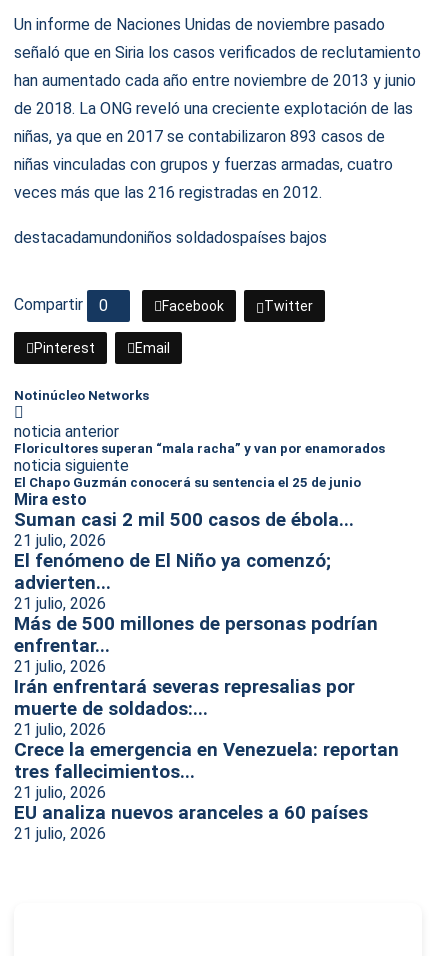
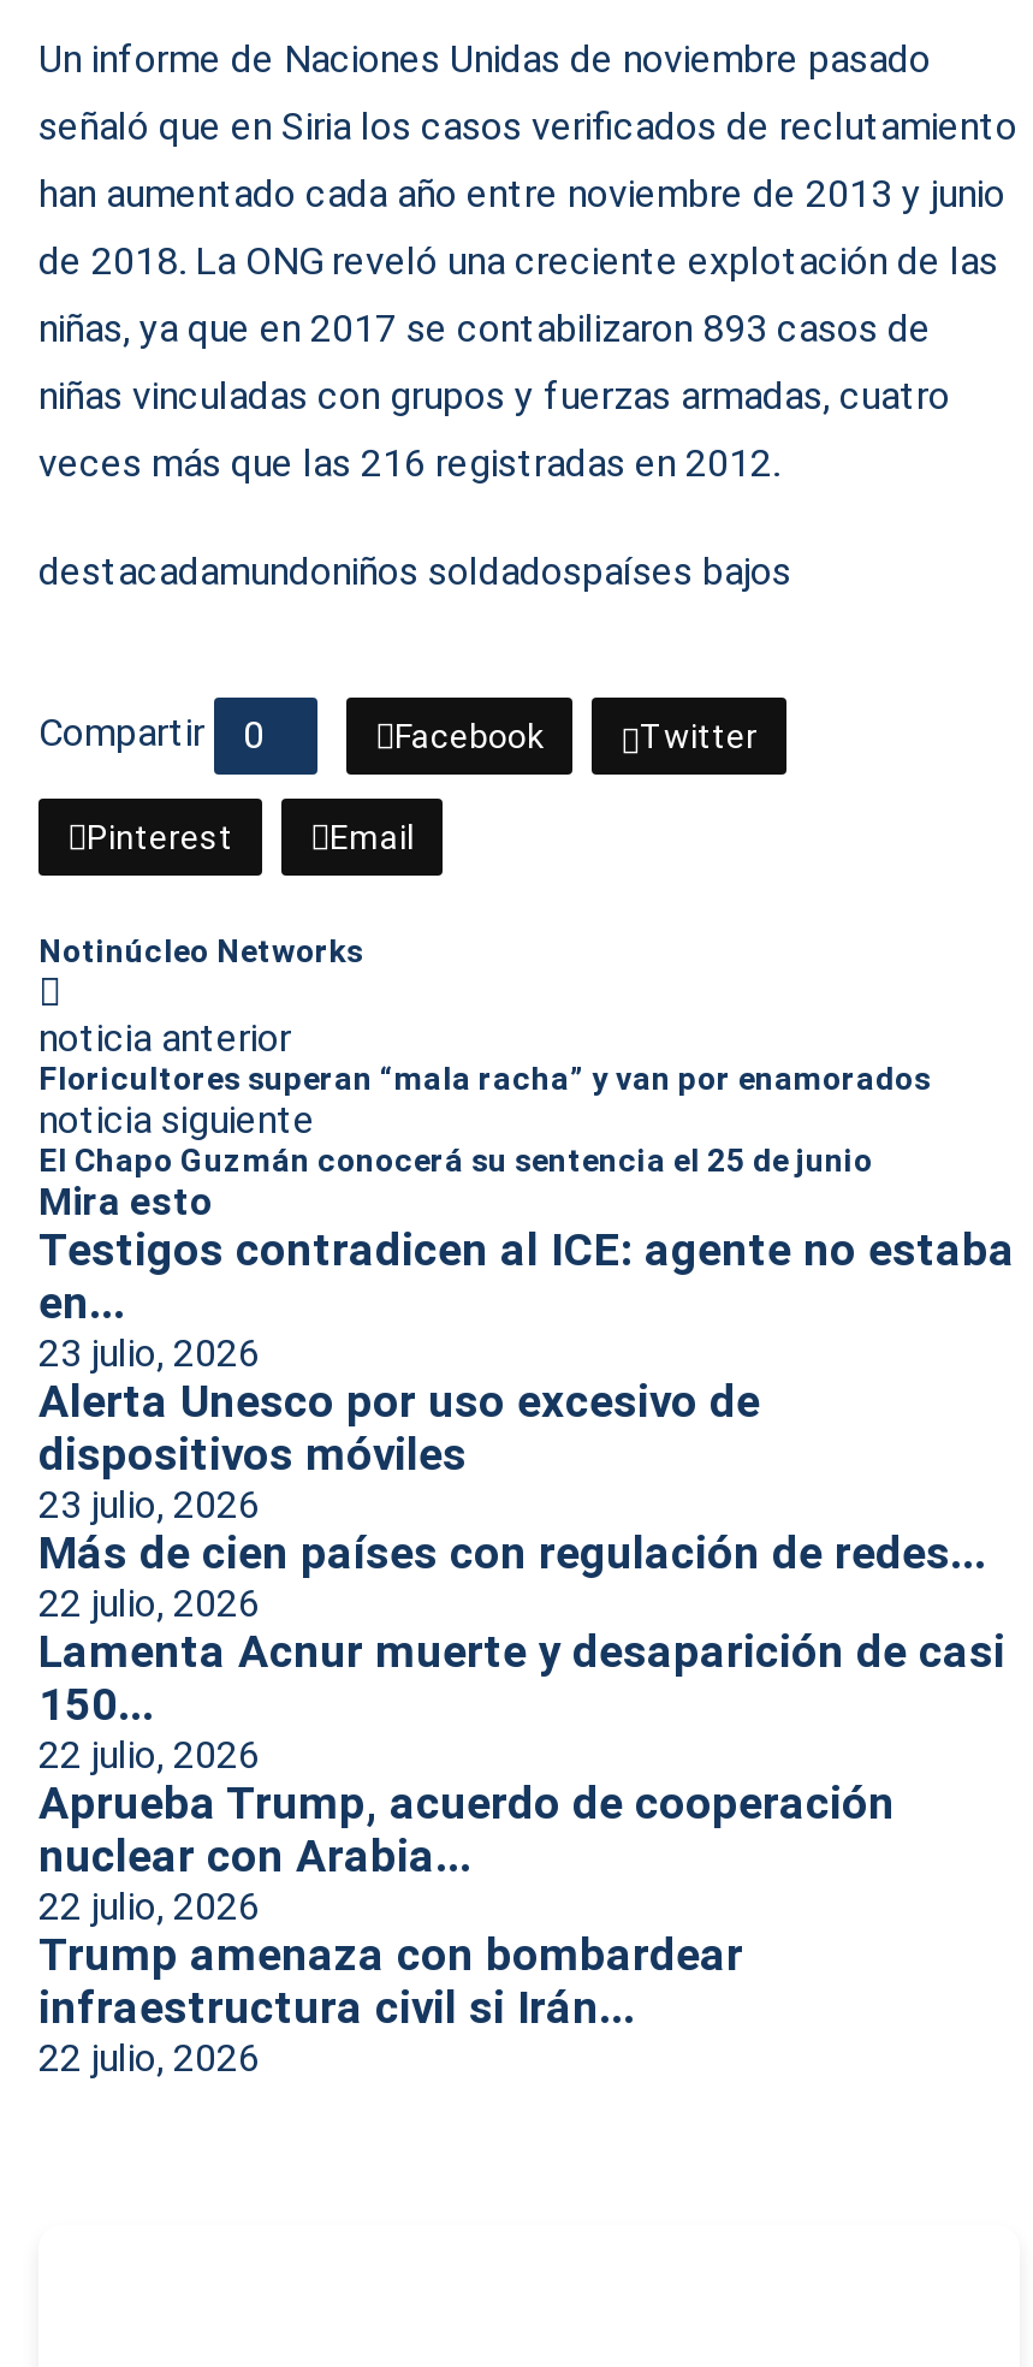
- Suman casi 2 mil 500 casos de ébola...
- 21 julio, 2026
- El fenómeno de El Niño ya comenzó;
- advierten...
- 21 julio, 2026
- Más de 500 millones de personas podrían
- enfrentar...
- 21 julio, 2026
- Irán enfrentará severas represalias por
- muerte de soldados:...
- 21 julio, 2026
- Crece la emergencia en Venezuela: reportan
- tres fallecimientos...
- 21 julio, 2026
- EU analiza nuevos aranceles a 60 países
- 21 julio, 2026
+ Testigos contradicen al ICE: agente no estaba
+ en...
+ 23 julio, 2026
+ Alerta Unesco por uso excesivo de
+ dispositivos móviles
+ 23 julio, 2026
+ Más de cien países con regulación de redes...
+ 22 julio, 2026
+ Lamenta Acnur muerte y desaparición de casi
+ 150...
+ 22 julio, 2026
+ Aprueba Trump, acuerdo de cooperación
+ nuclear con Arabia...
+ 22 julio, 2026
+ Trump amenaza con bombardear
+ infraestructura civil si Irán...
+ 22 julio, 2026
